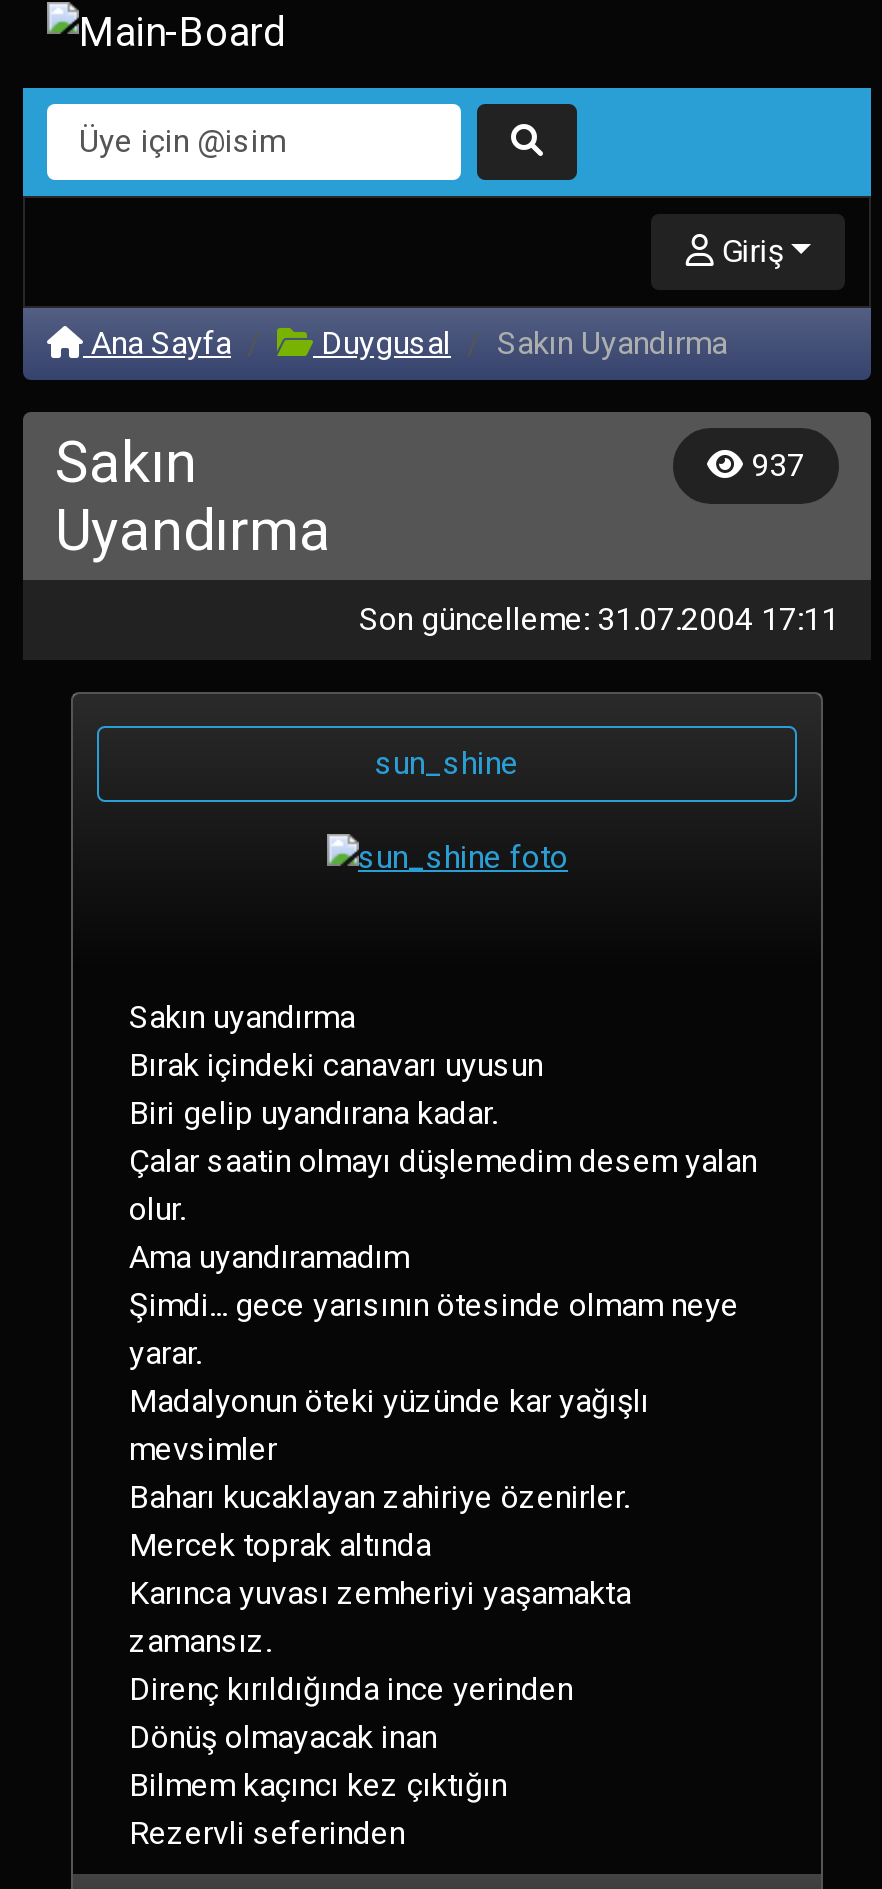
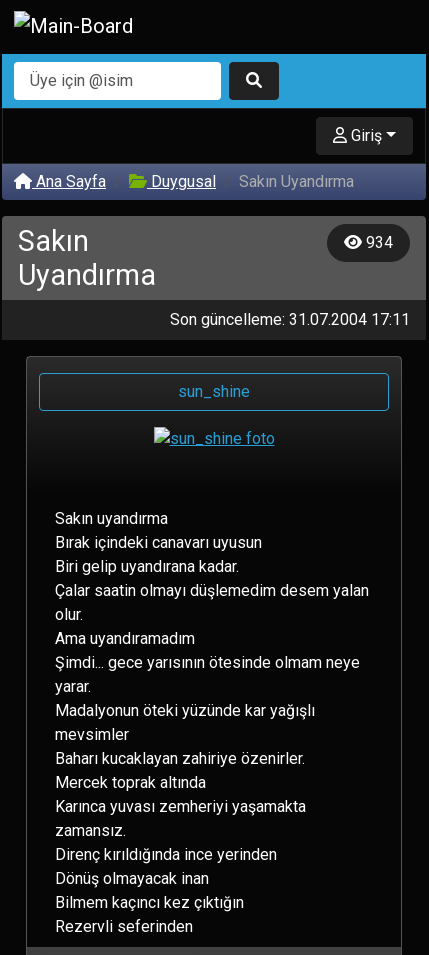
- 937
+ 934
